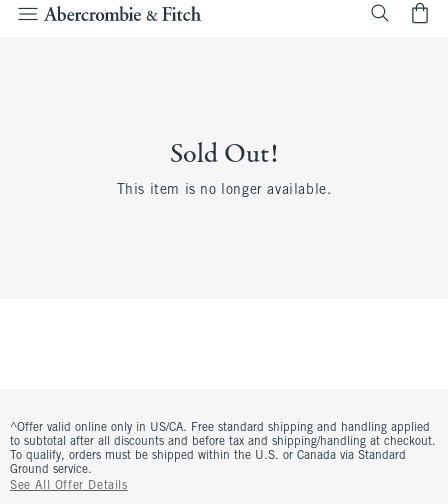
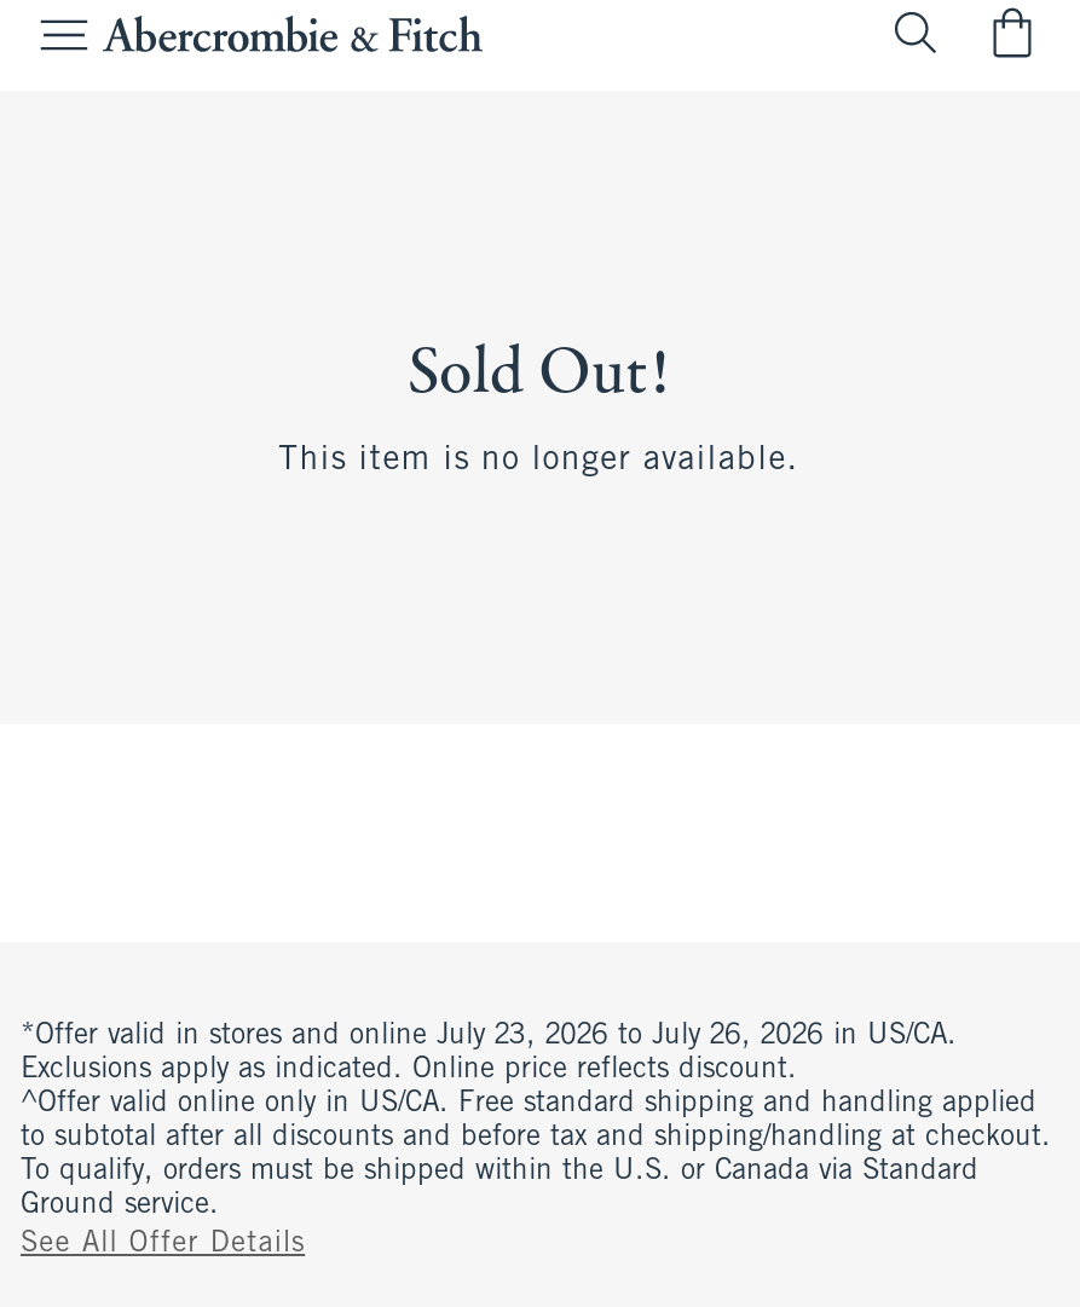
+ *Offer valid in stores and online July 23, 2026 to July 26, 2026 in US/CA.
+ Exclusions apply as indicated. Online price reflects discount.
